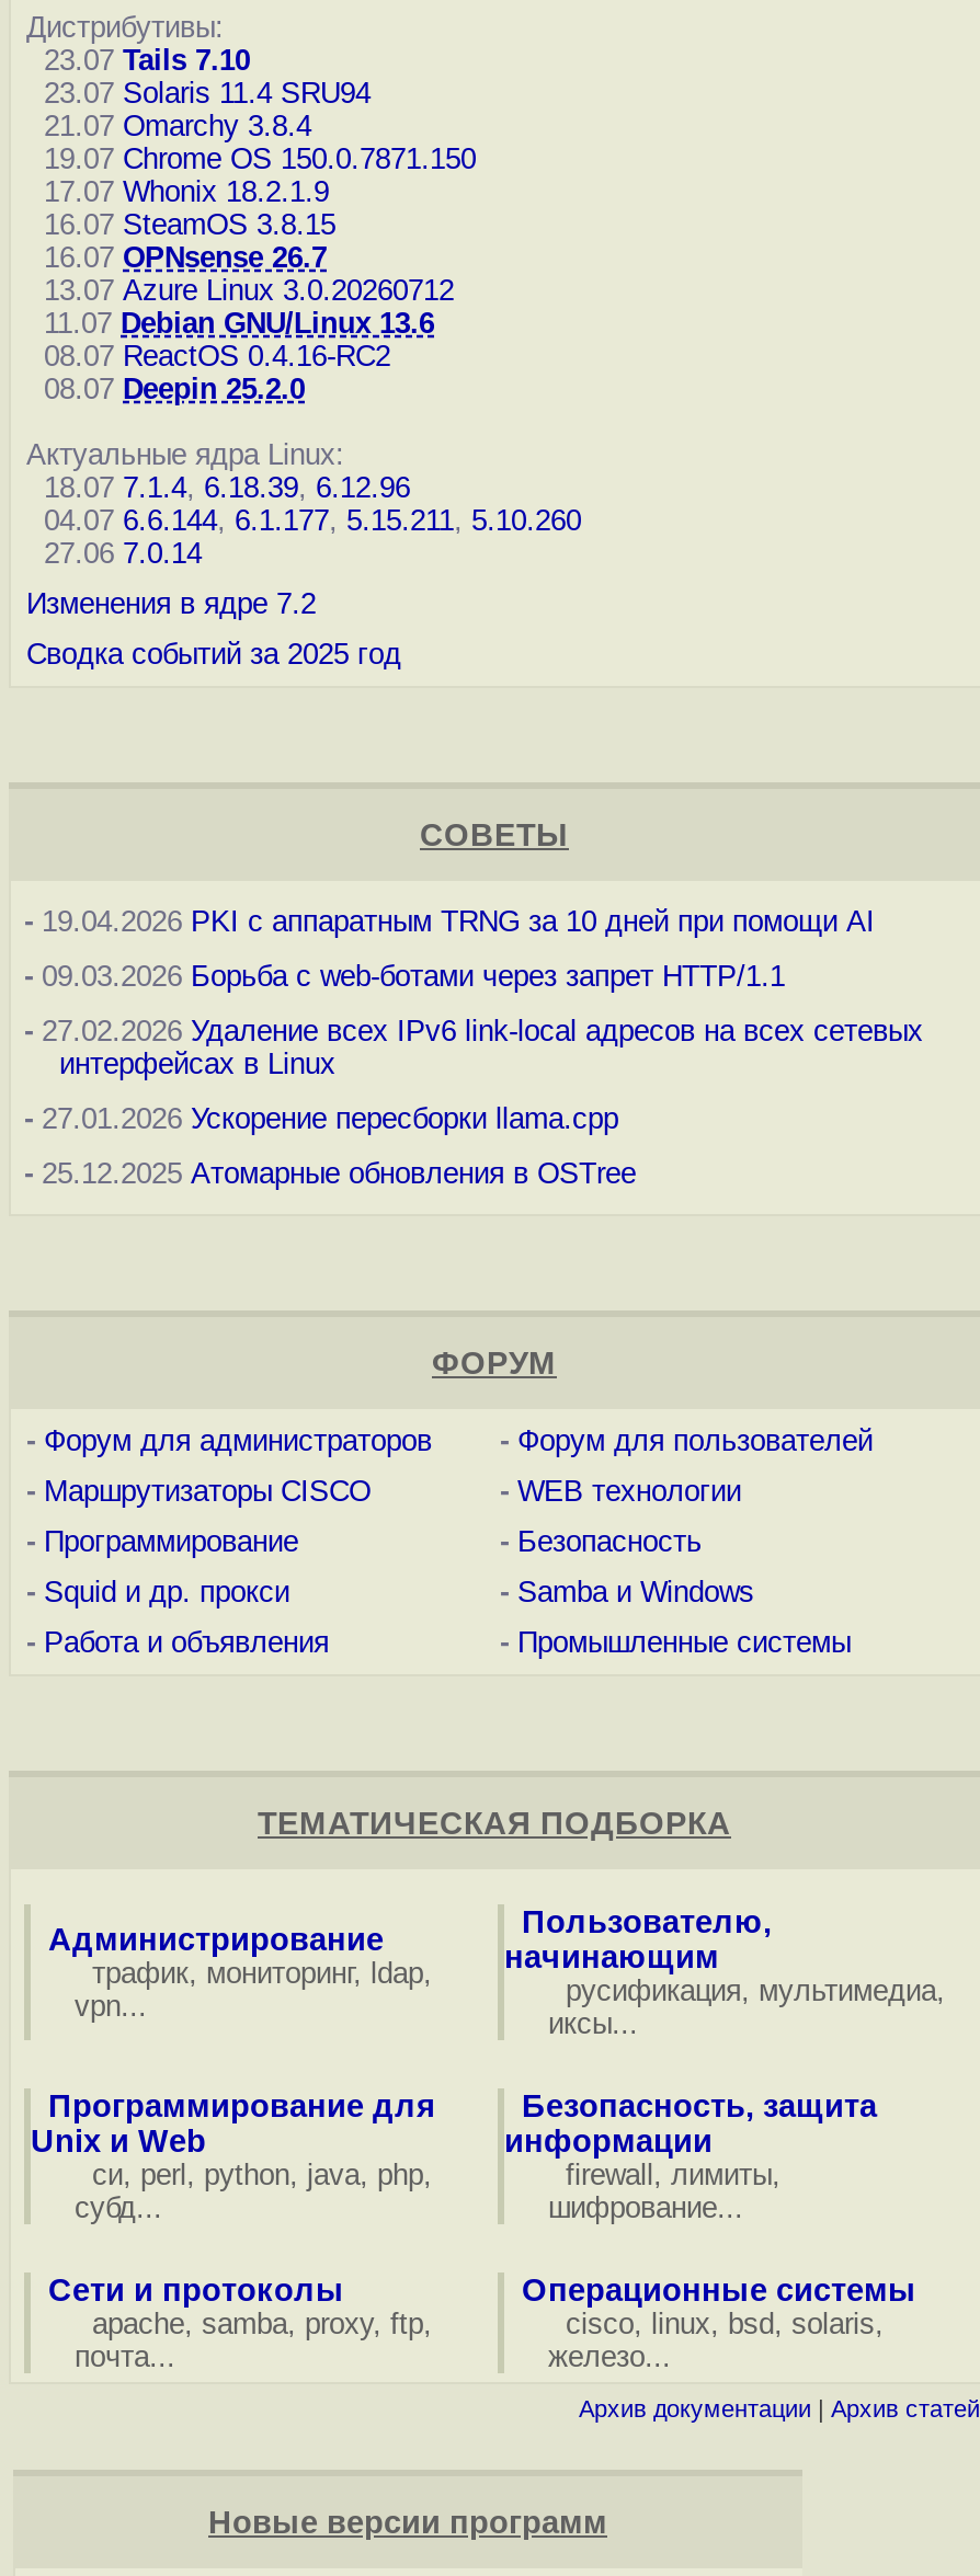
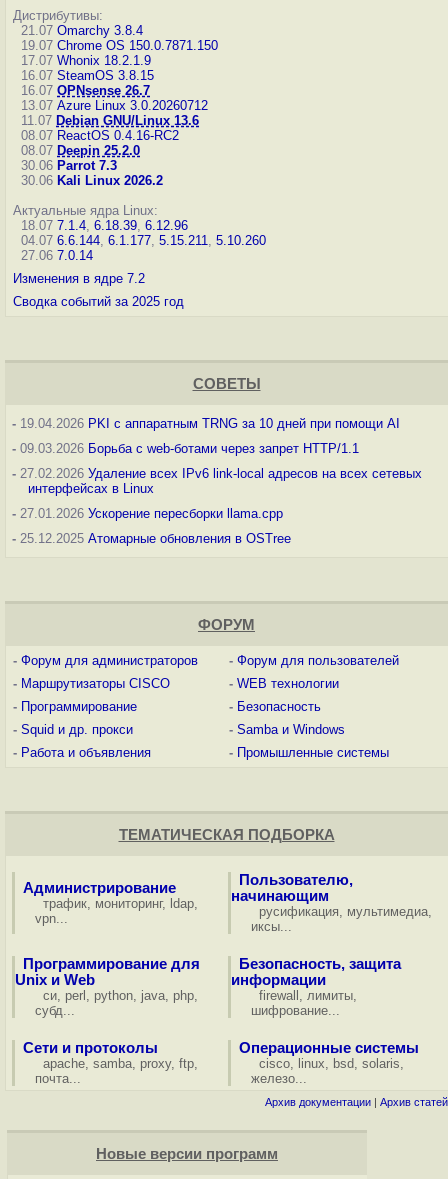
- 23.07 Tails 7.10
- 23.07 Solaris 11.4 SRU94

moved up: 21.07 Omarchy 3.8.4 | 19.07 Chrome OS 150.0.7871.150 | 17.07 Whonix 18.2.1.9 | ... | 08.07 ReactOS 0.4.16-RC2 | 08.07 Deepin 25.2.0

+ 30.06 Parrot 7.3
+ 30.06 Kali Linux 2026.2
